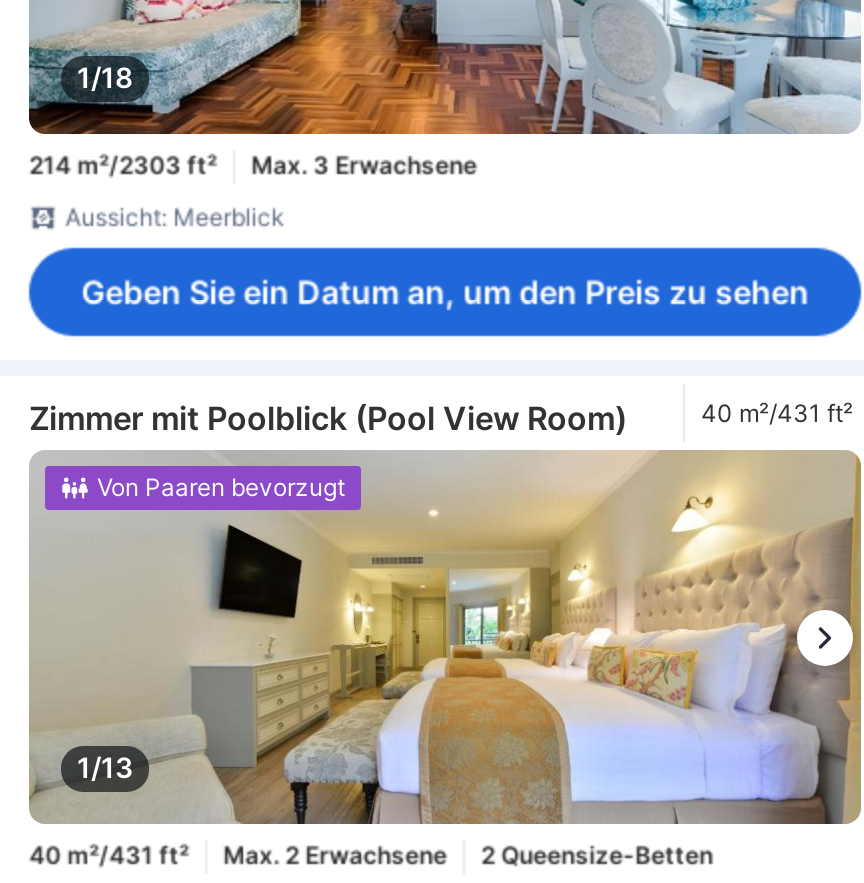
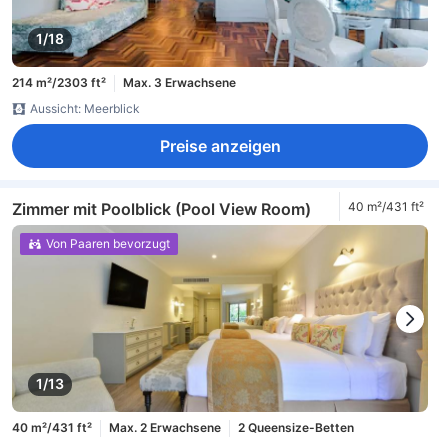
- Geben Sie ein Datum an, um den Preis zu sehen
+ Preise anzeigen
